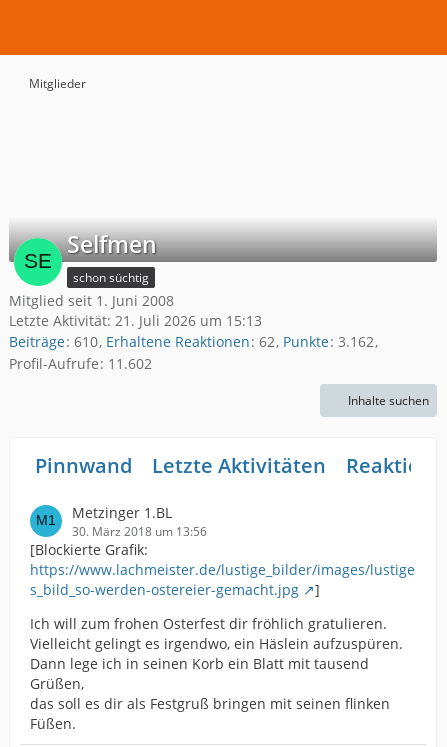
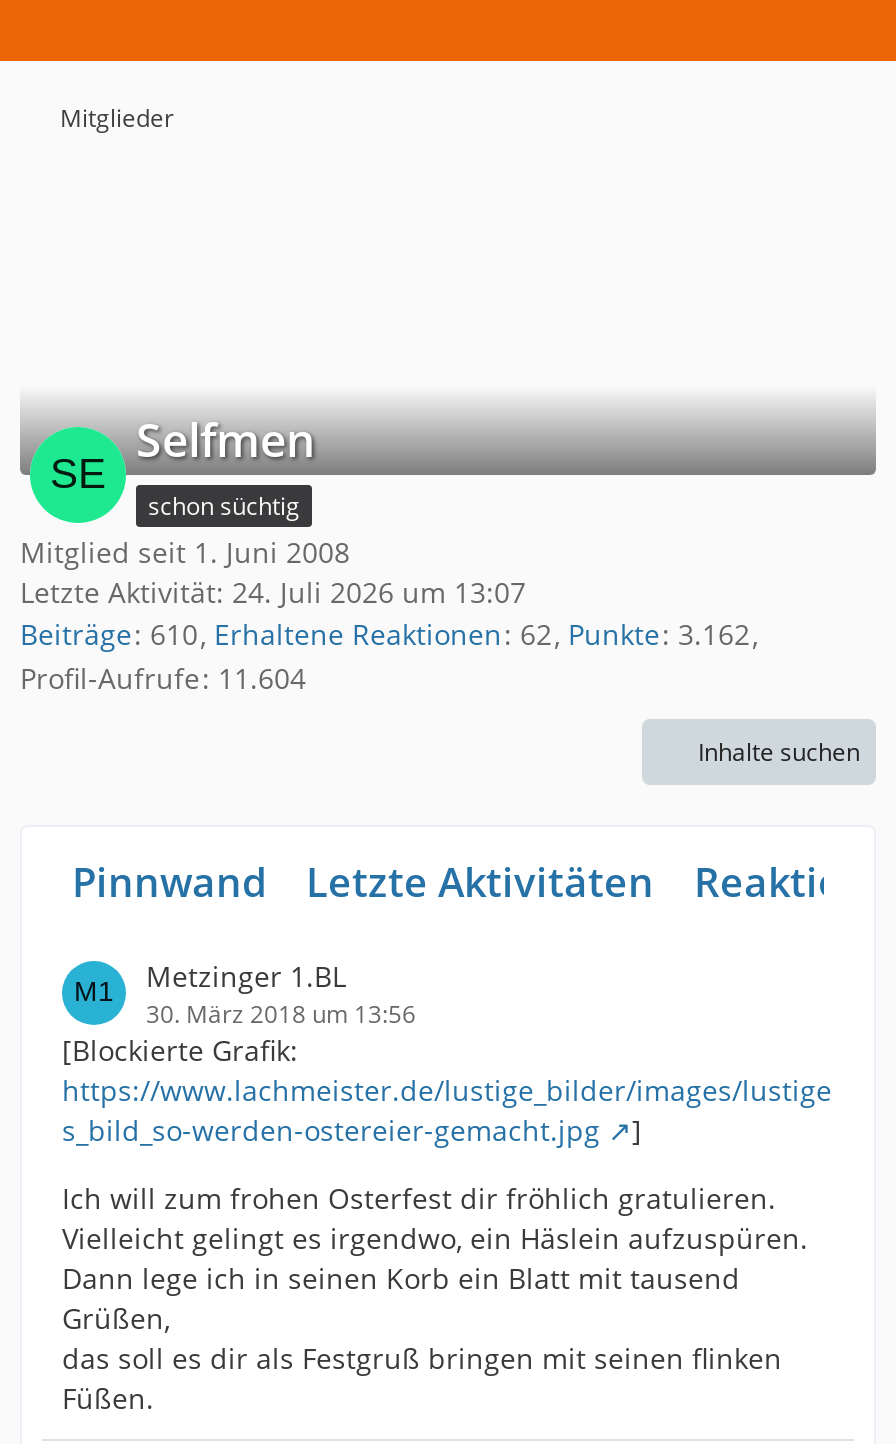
- Letzte Aktivität: 21. Juli 2026 um 15:13
+ Letzte Aktivität: 24. Juli 2026 um 13:07

- Profil-Aufrufe 11.602
+ Profil-Aufrufe 11.604
